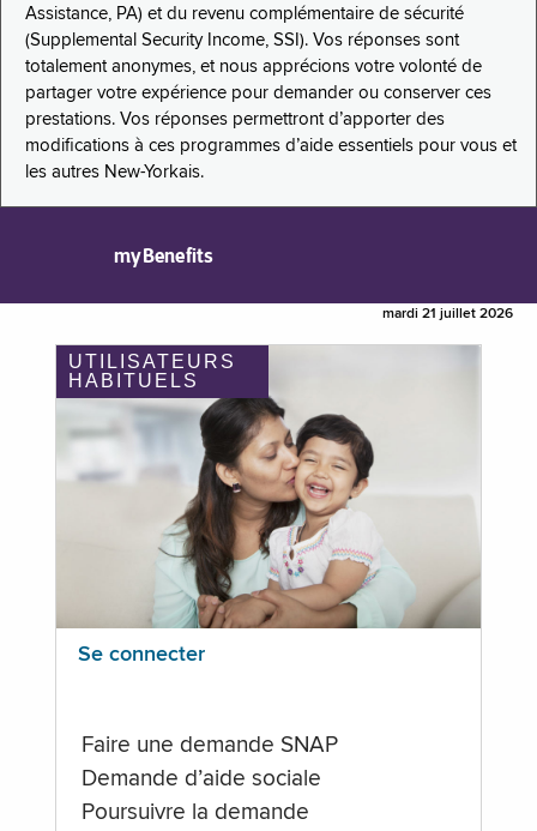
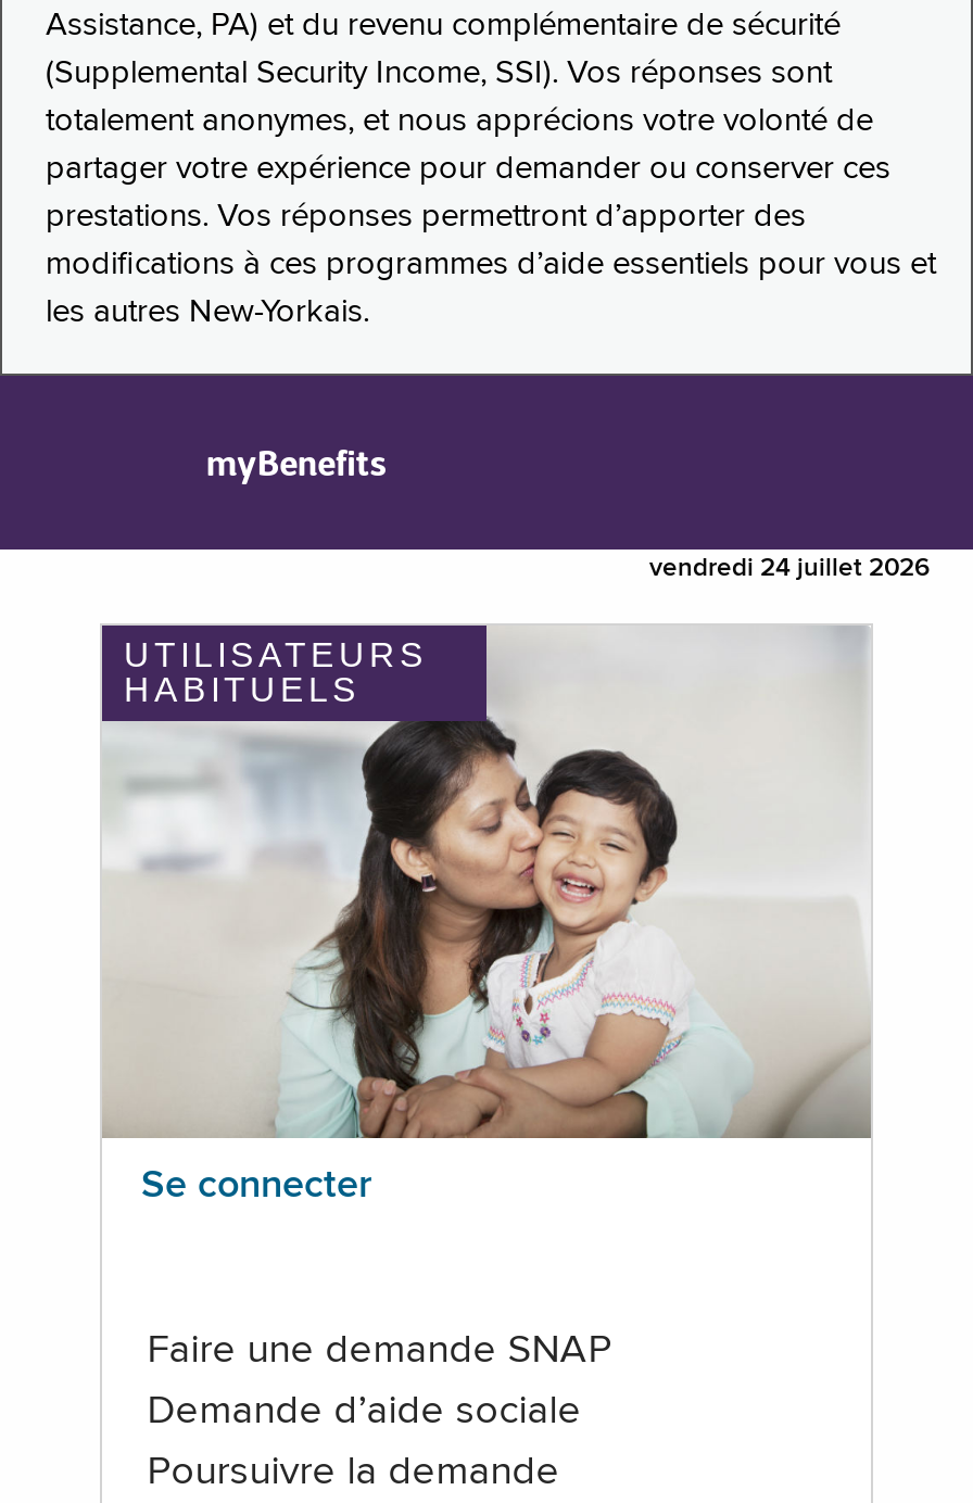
- mardi 21 juillet 2026
+ vendredi 24 juillet 2026
